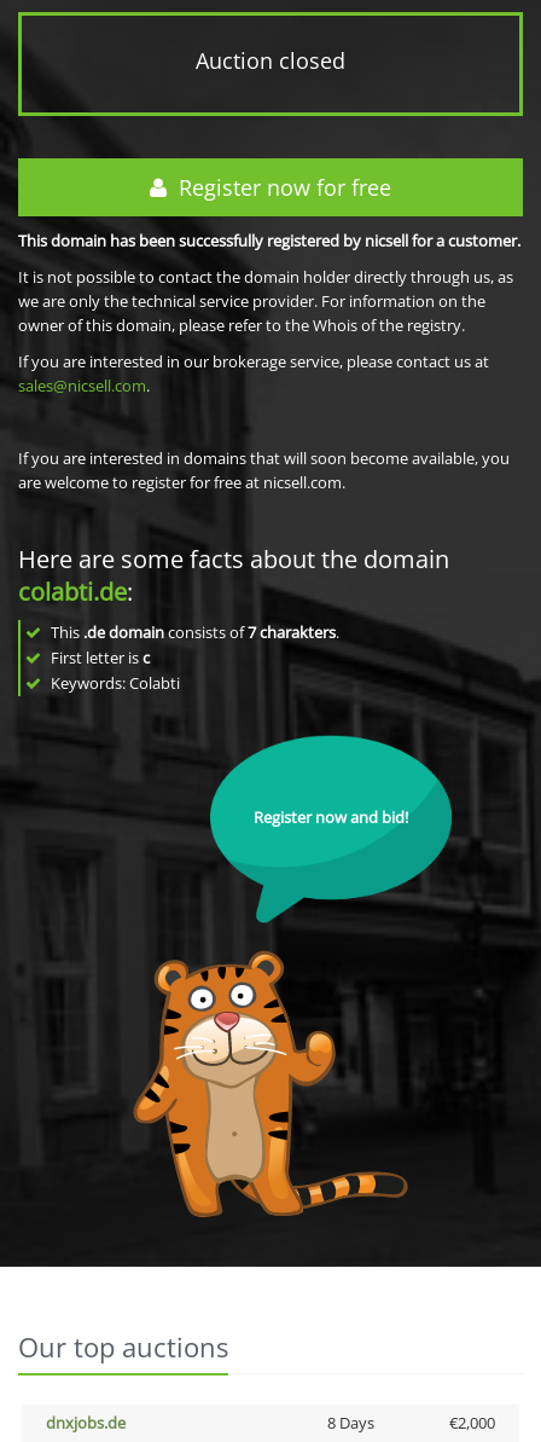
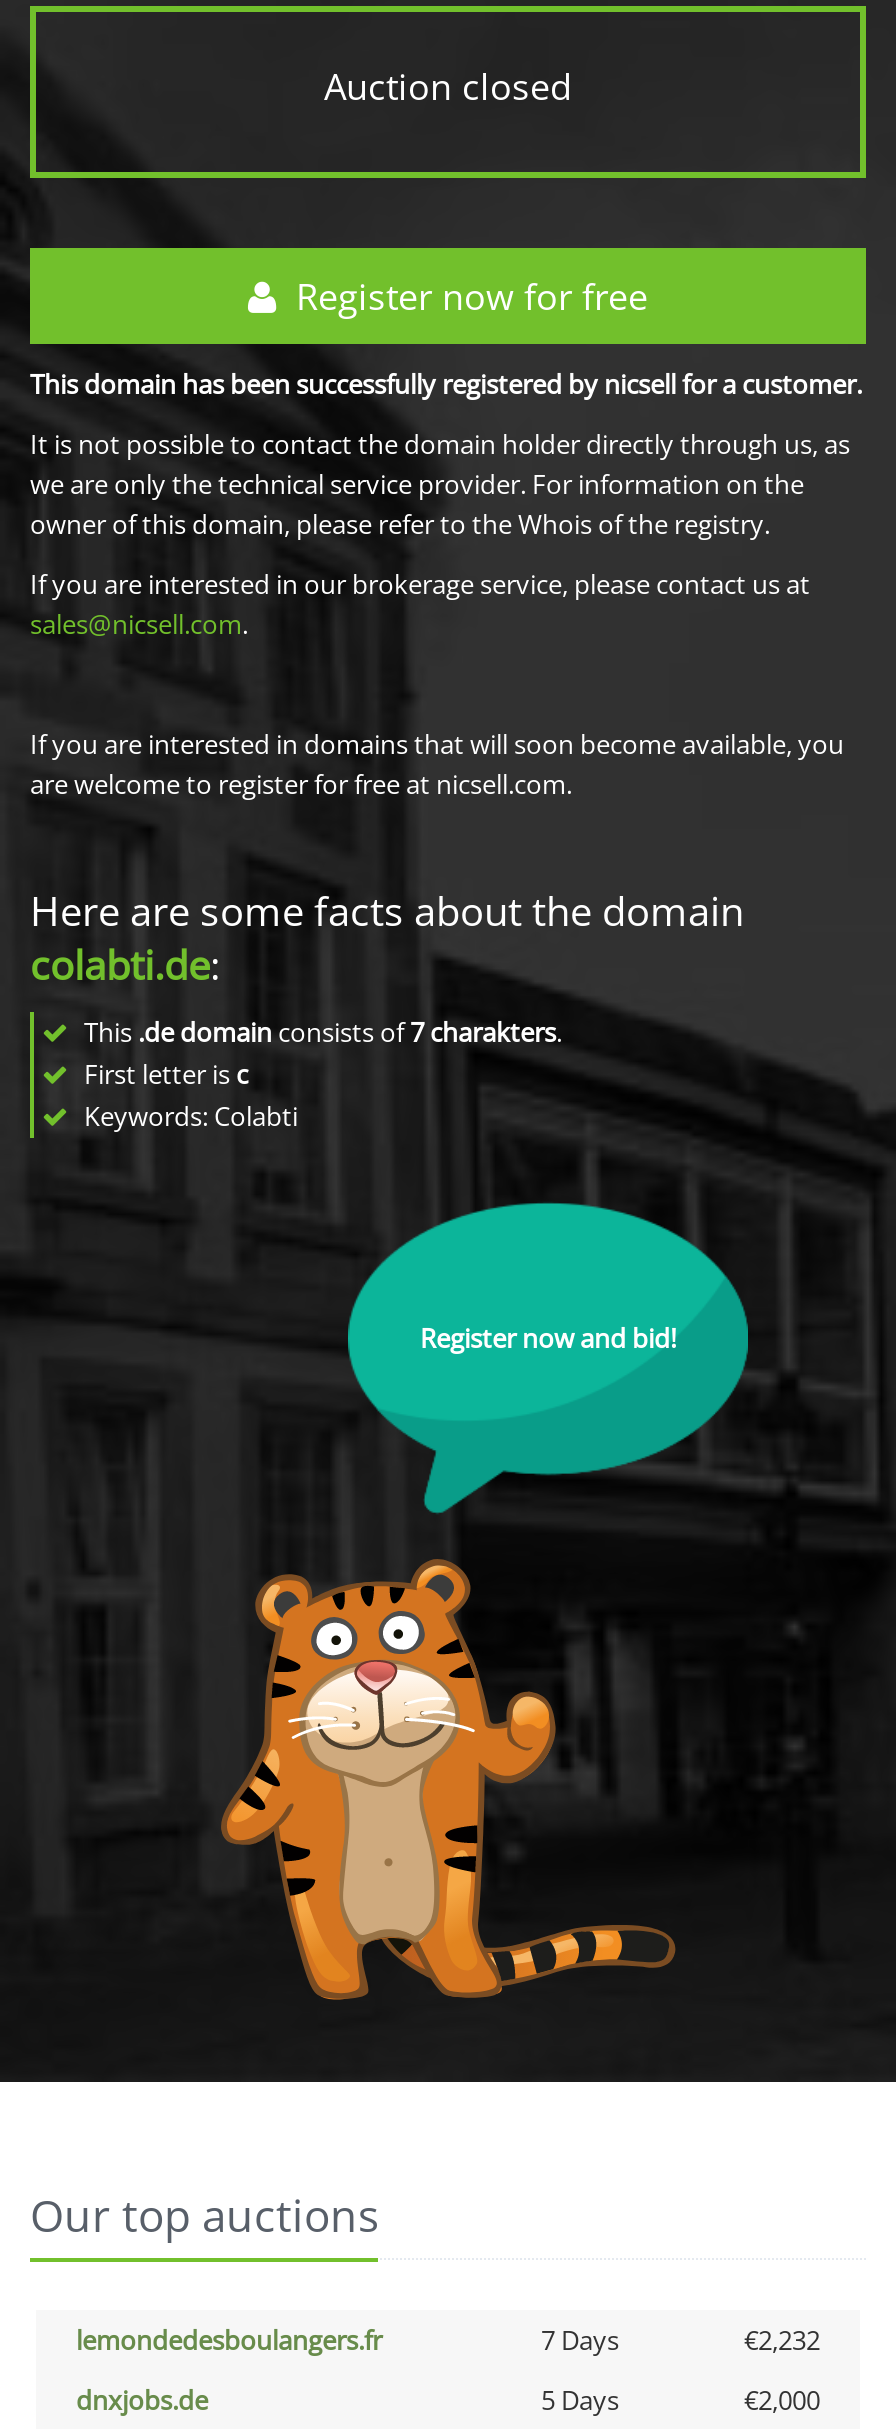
+ lemondedesboulangers.fr
+ 7 Days
+ €2,232

- 8 Days
+ 5 Days
